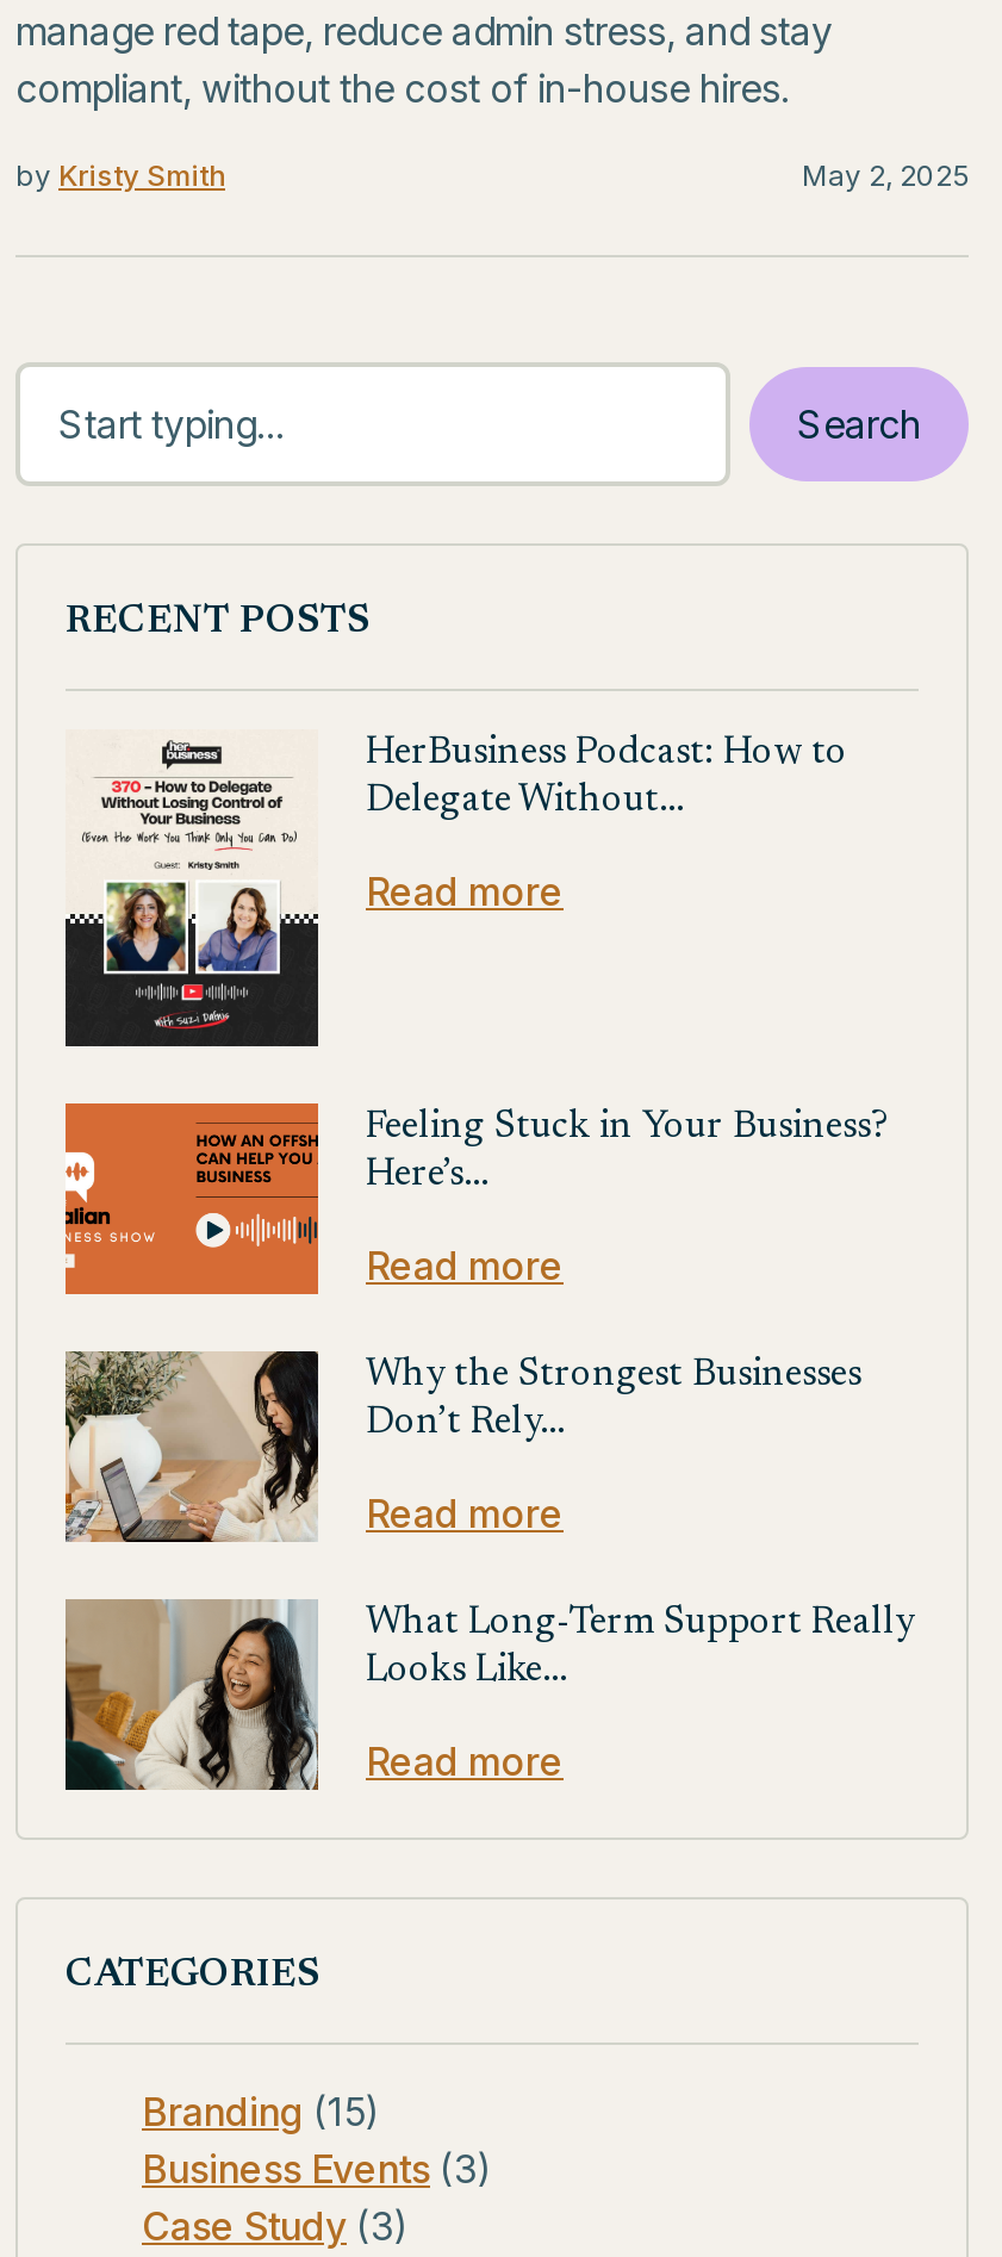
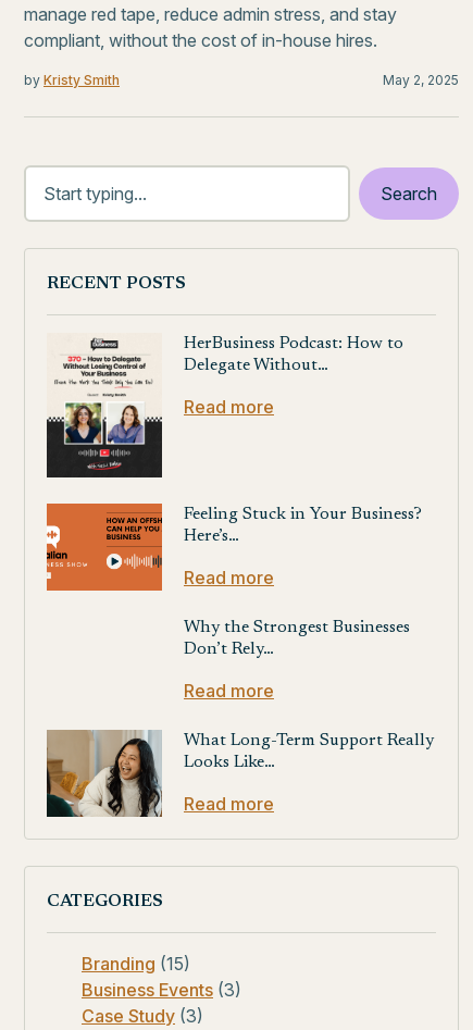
- [image]
